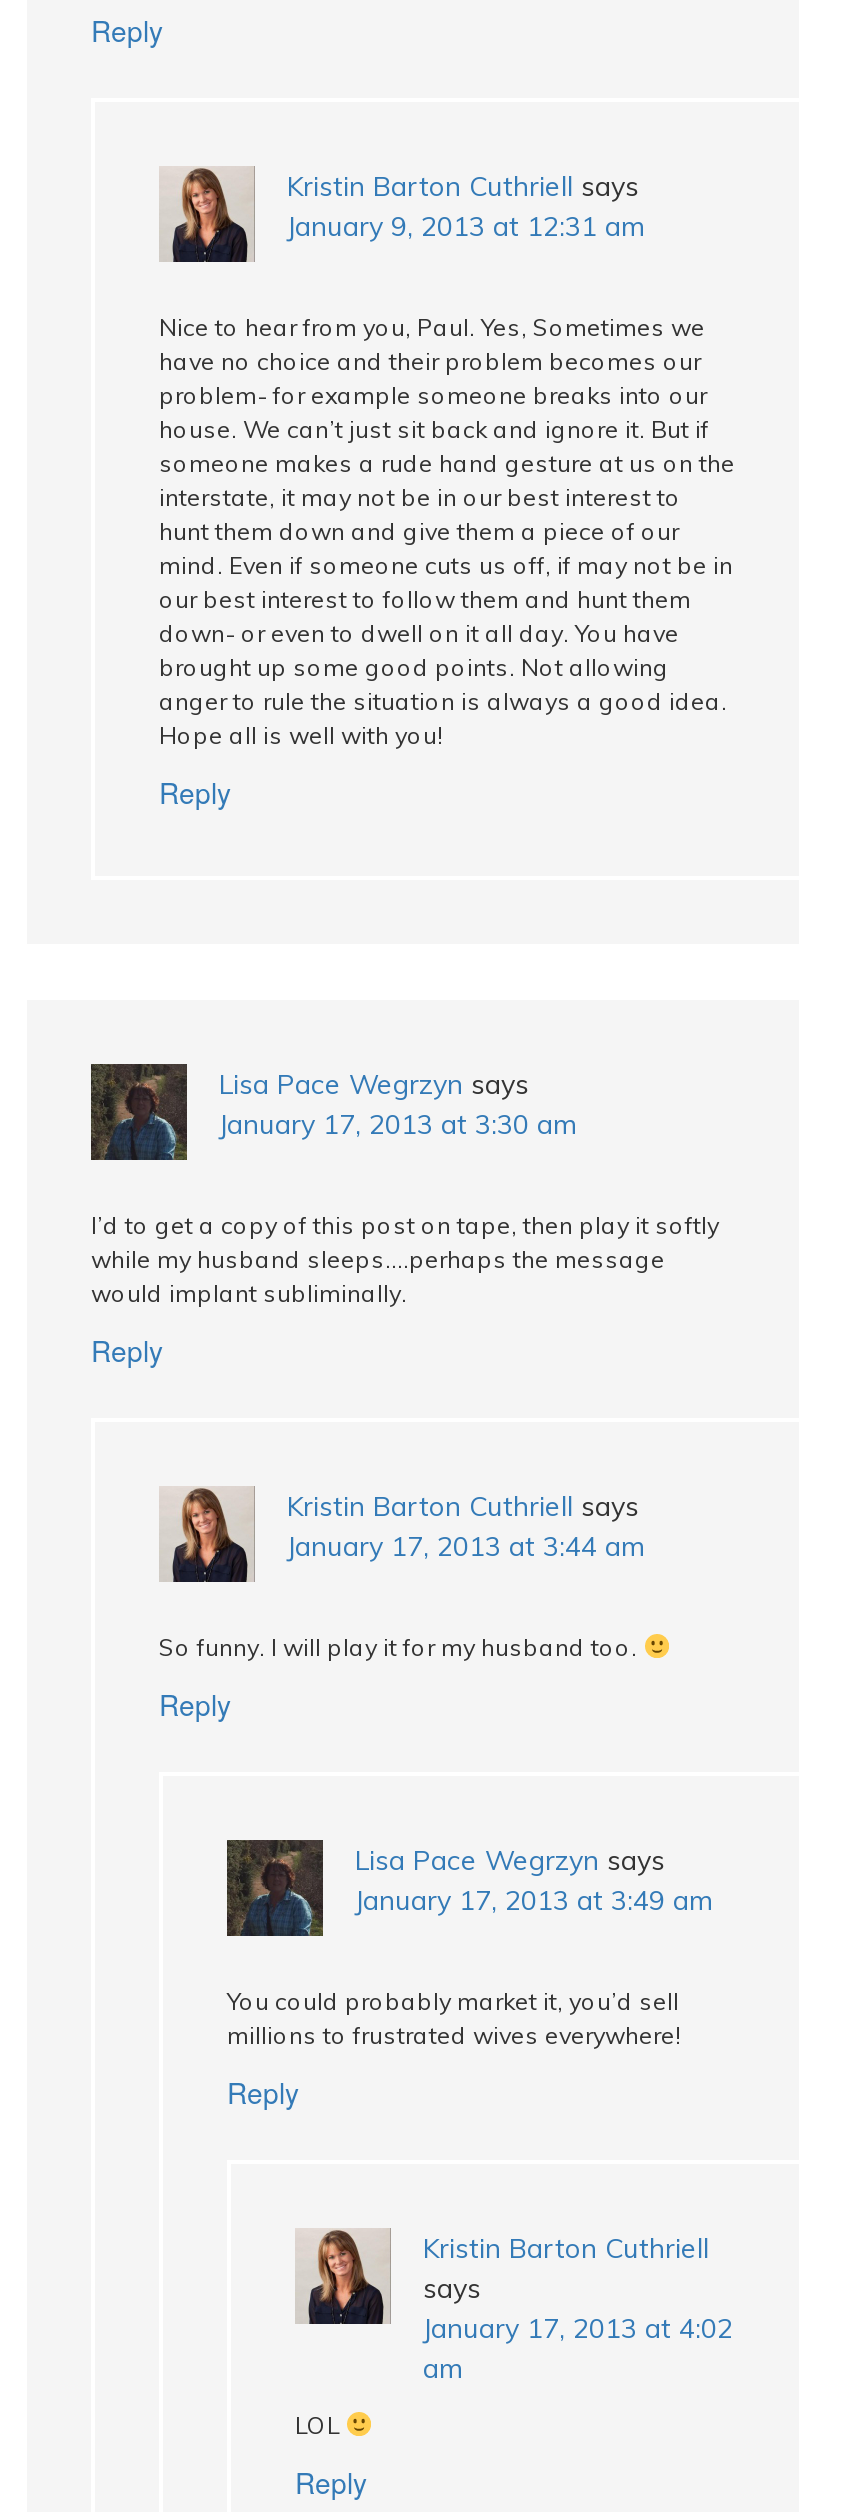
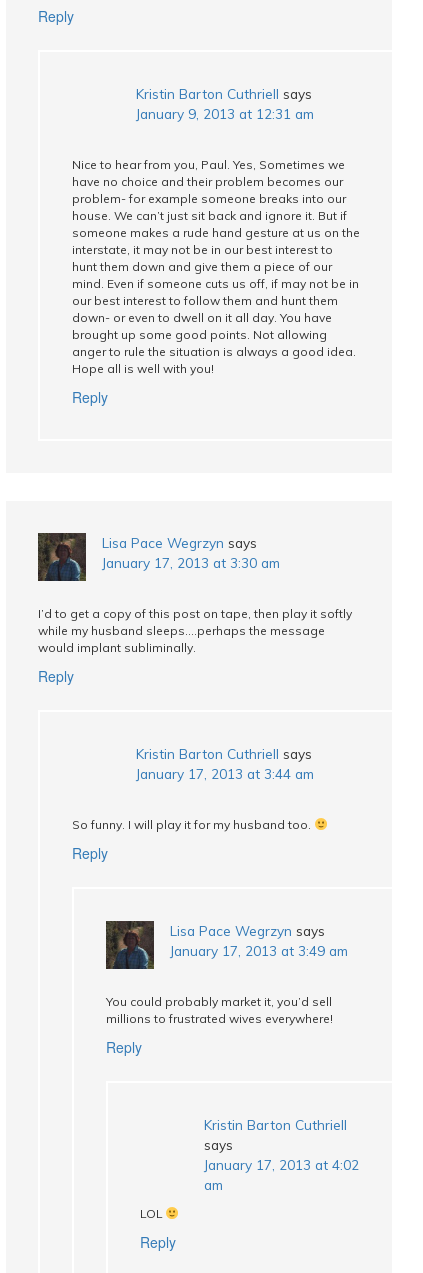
- [image]

- [image]

- [image]
